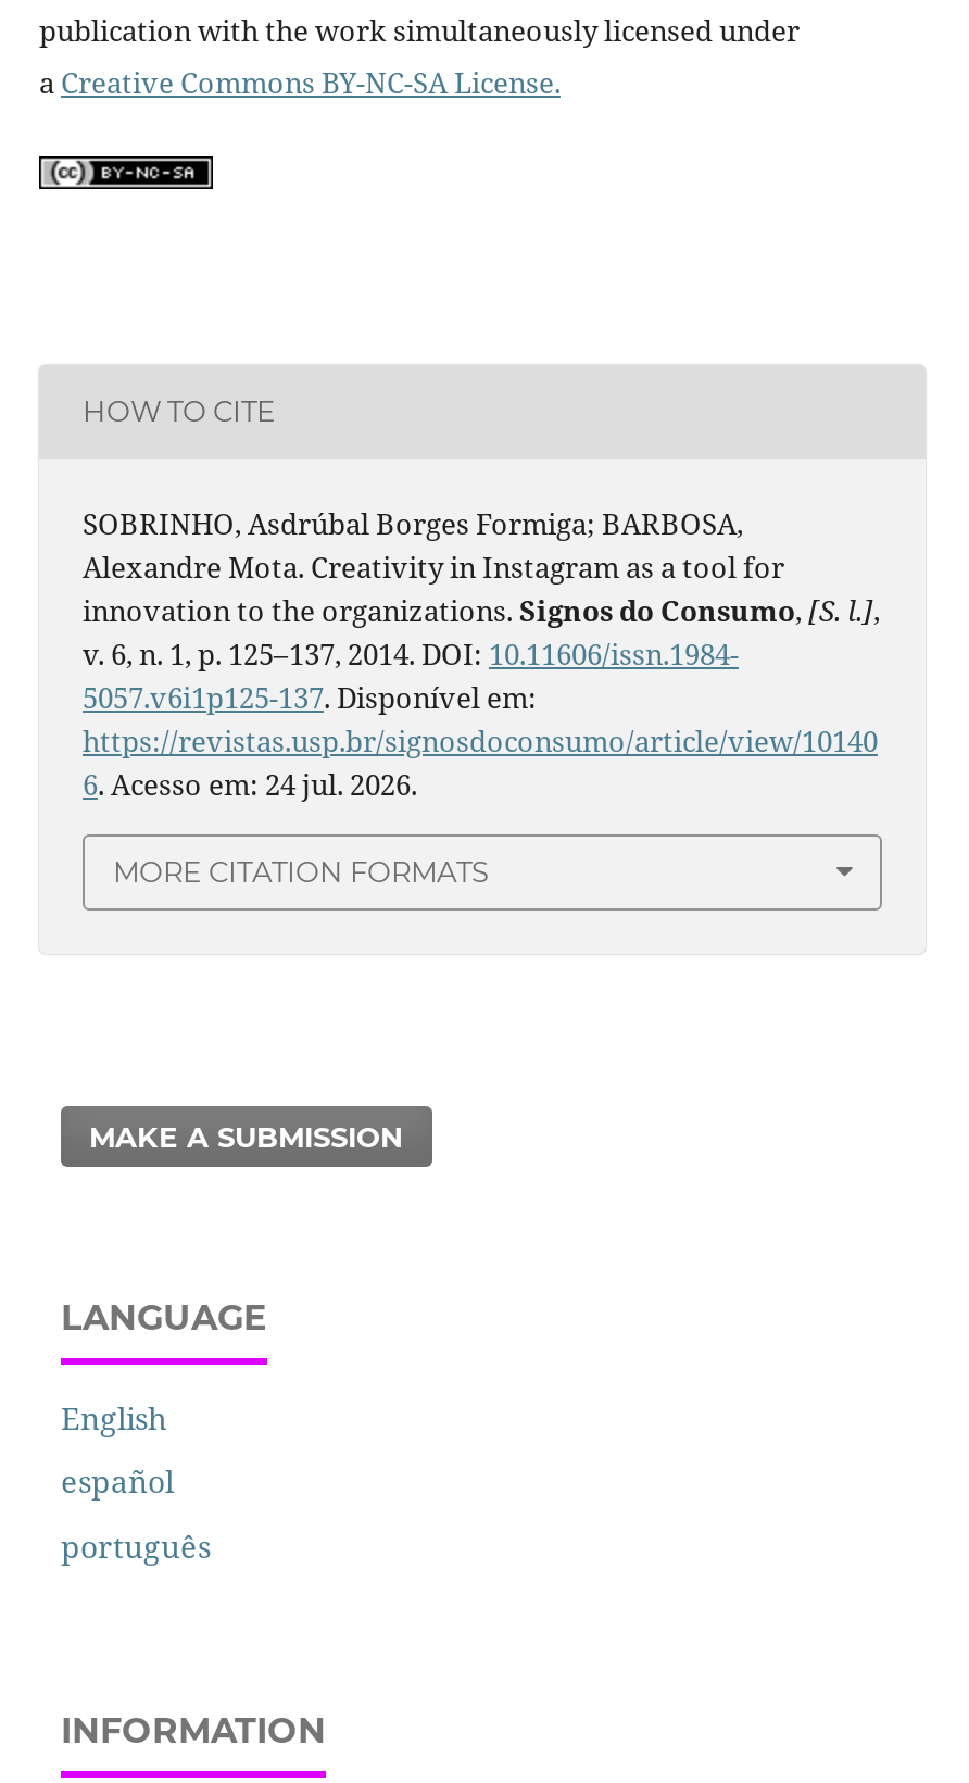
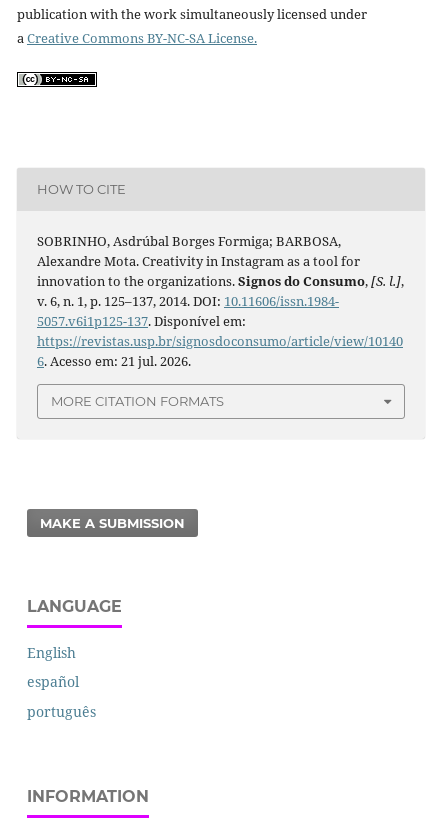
- 6. Acesso em: 24 jul. 2026.
+ 6. Acesso em: 21 jul. 2026.
